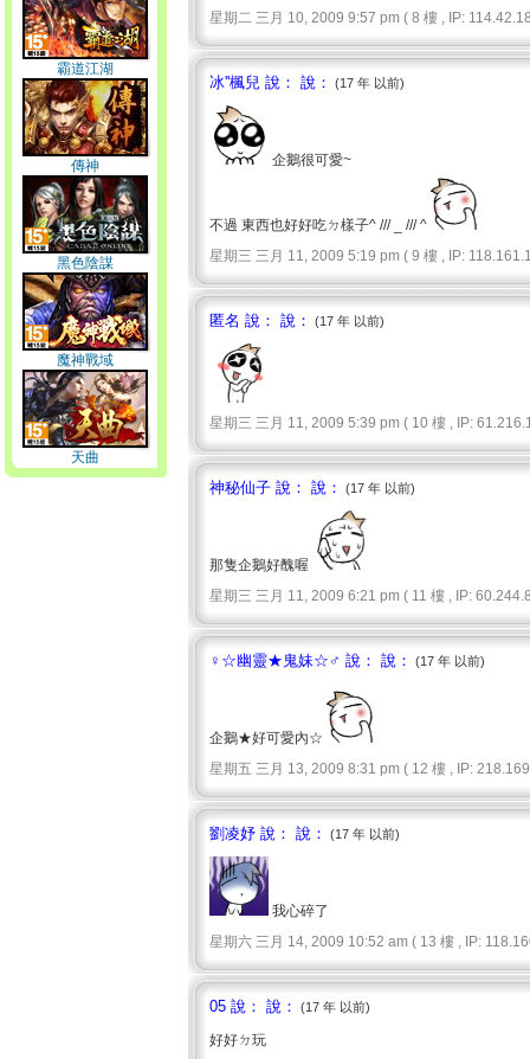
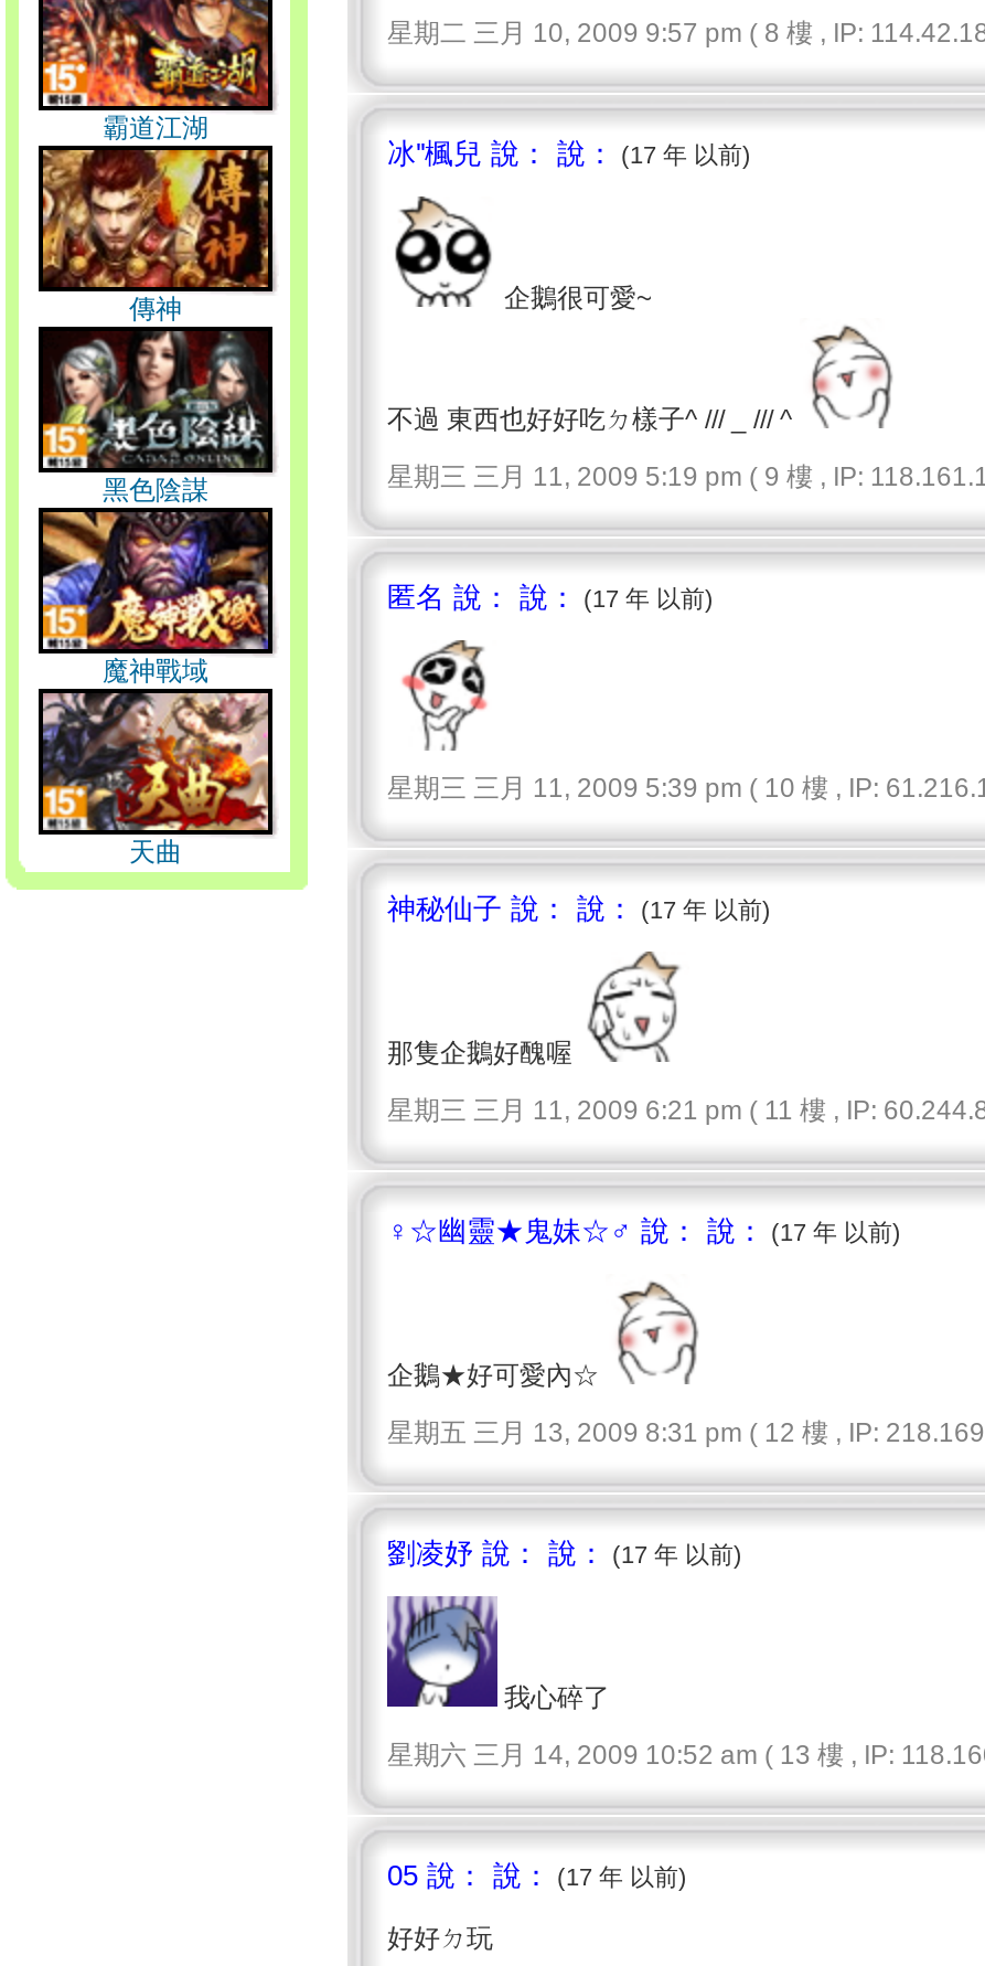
- [image]
+ [image]

- [image]
+ [image]
